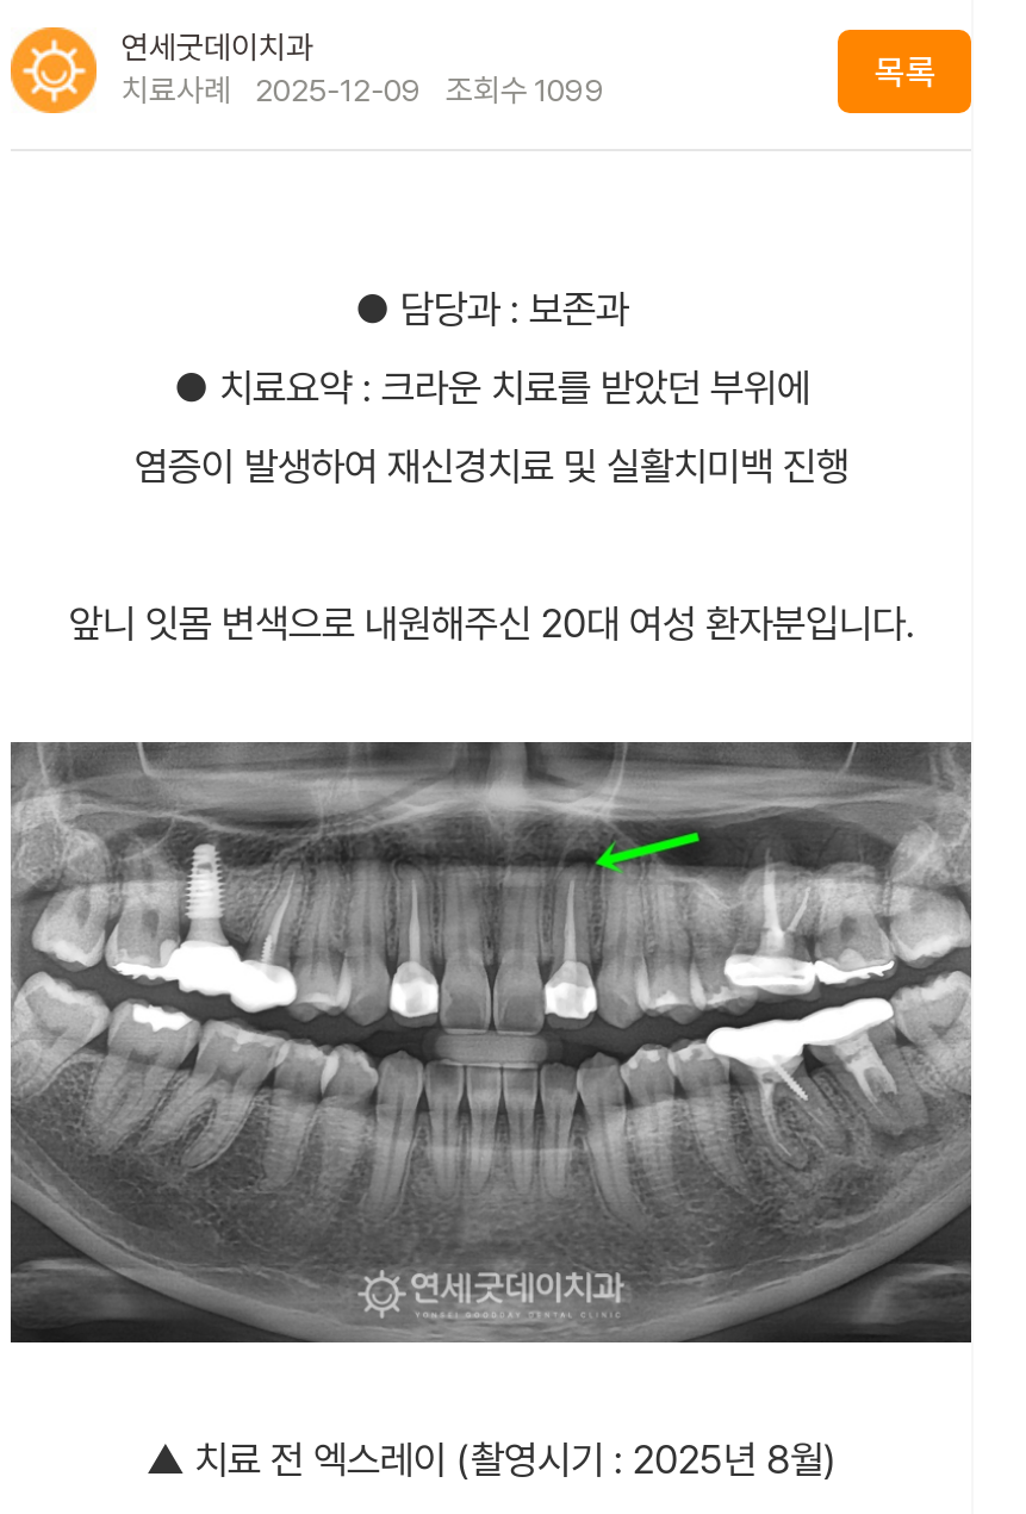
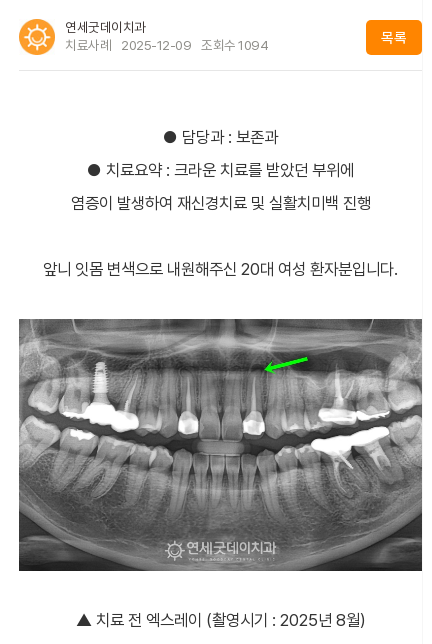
- 치료사례 2025-12-09 조회수 1099
+ 치료사례 2025-12-09 조회수 1094
